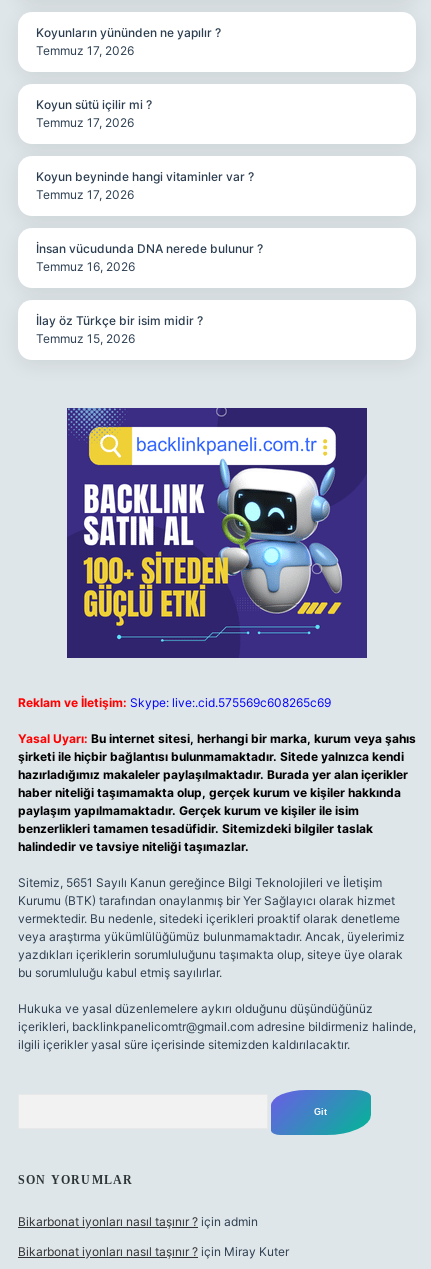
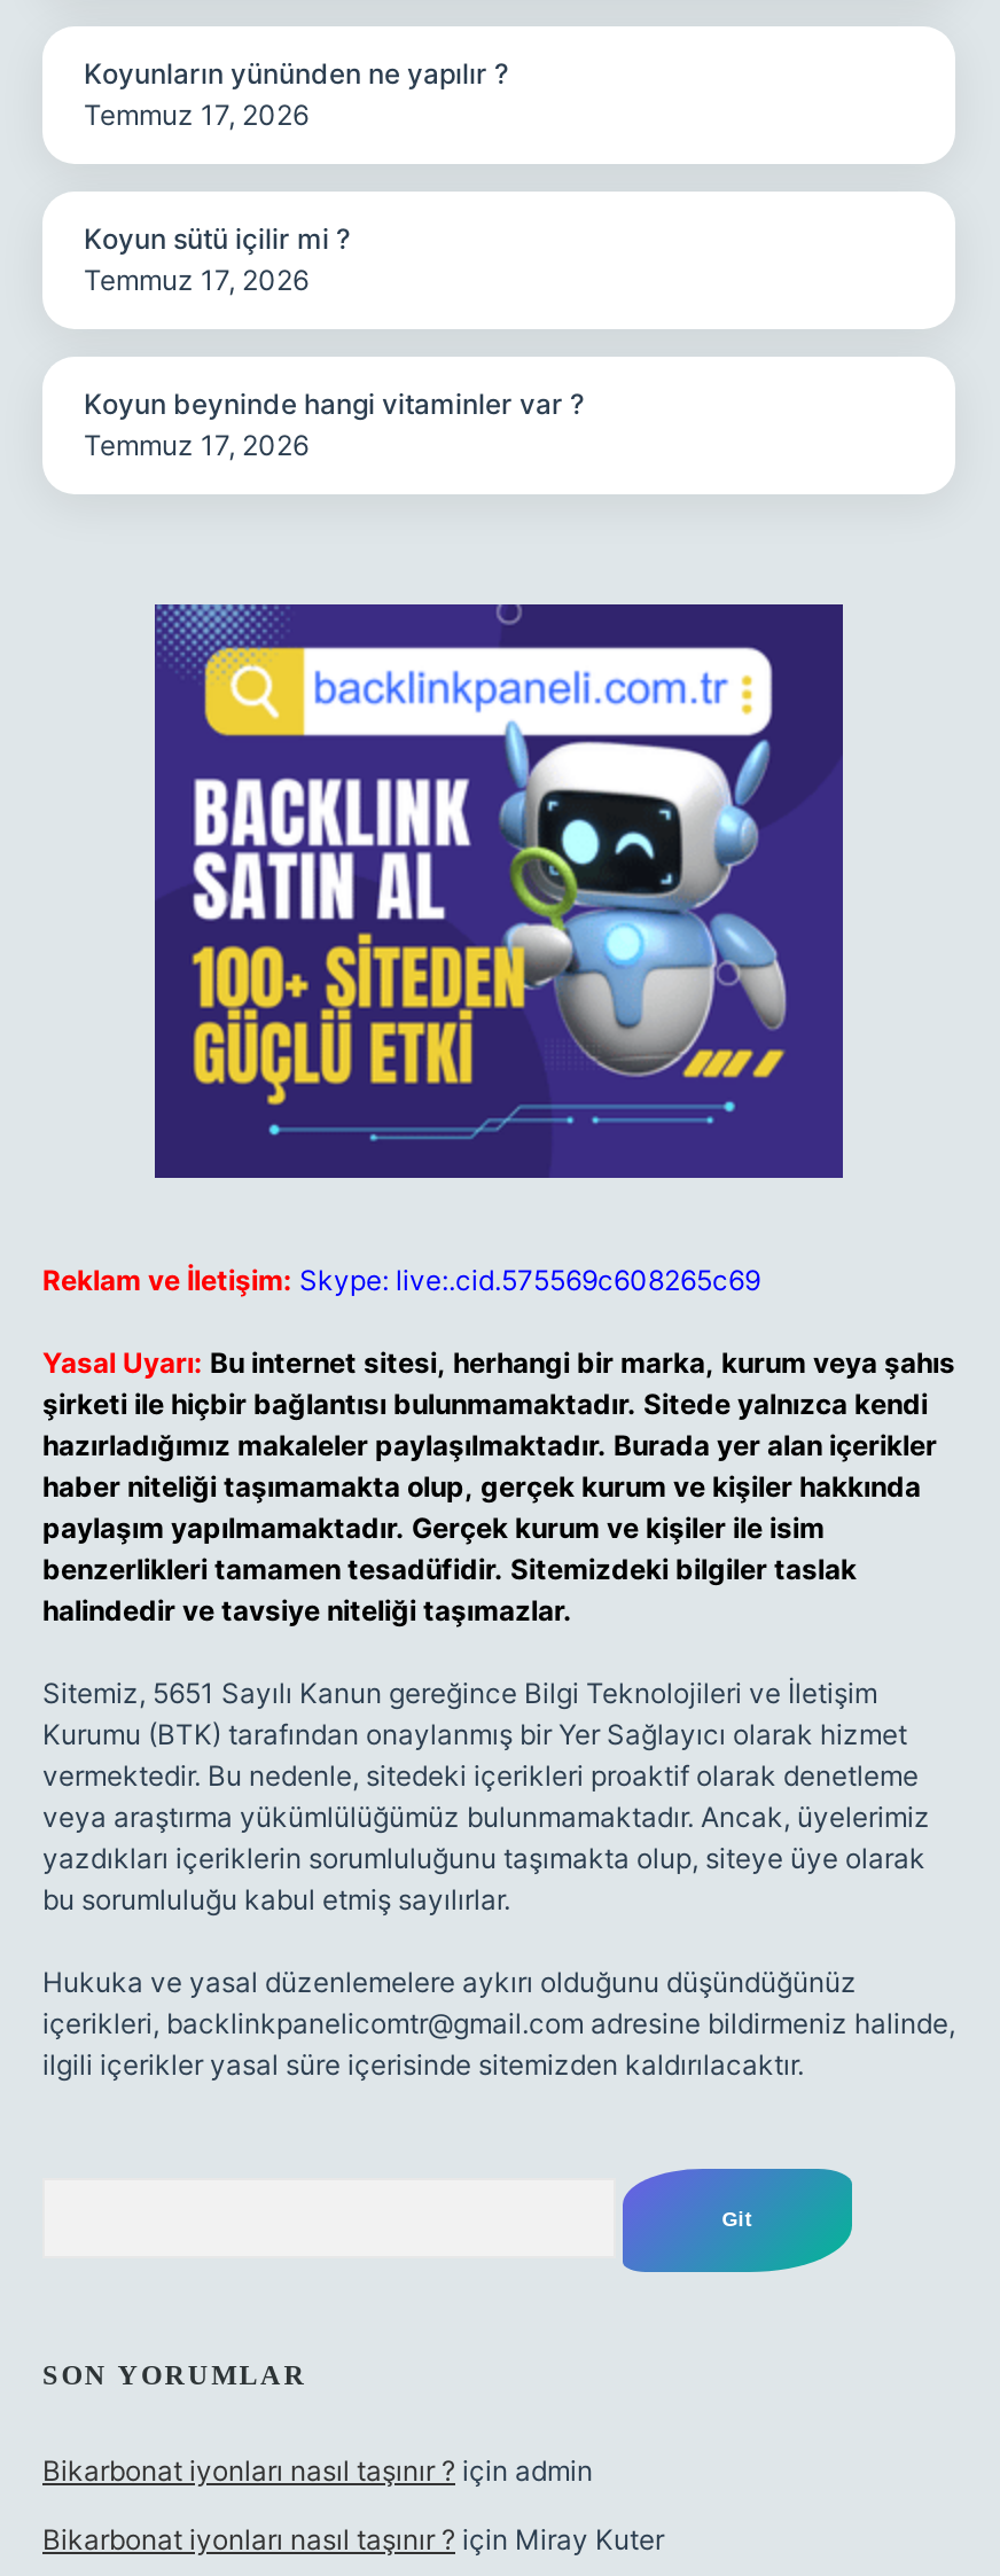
- İnsan vücudunda DNA nerede bulunur ?
- Temmuz 16, 2026

- İlay öz Türkçe bir isim midir ?
- Temmuz 15, 2026
